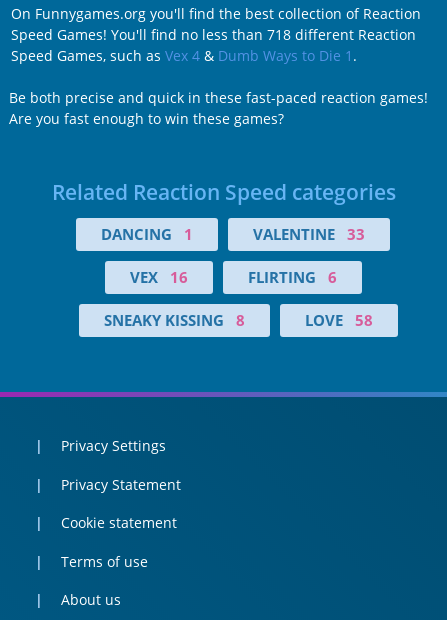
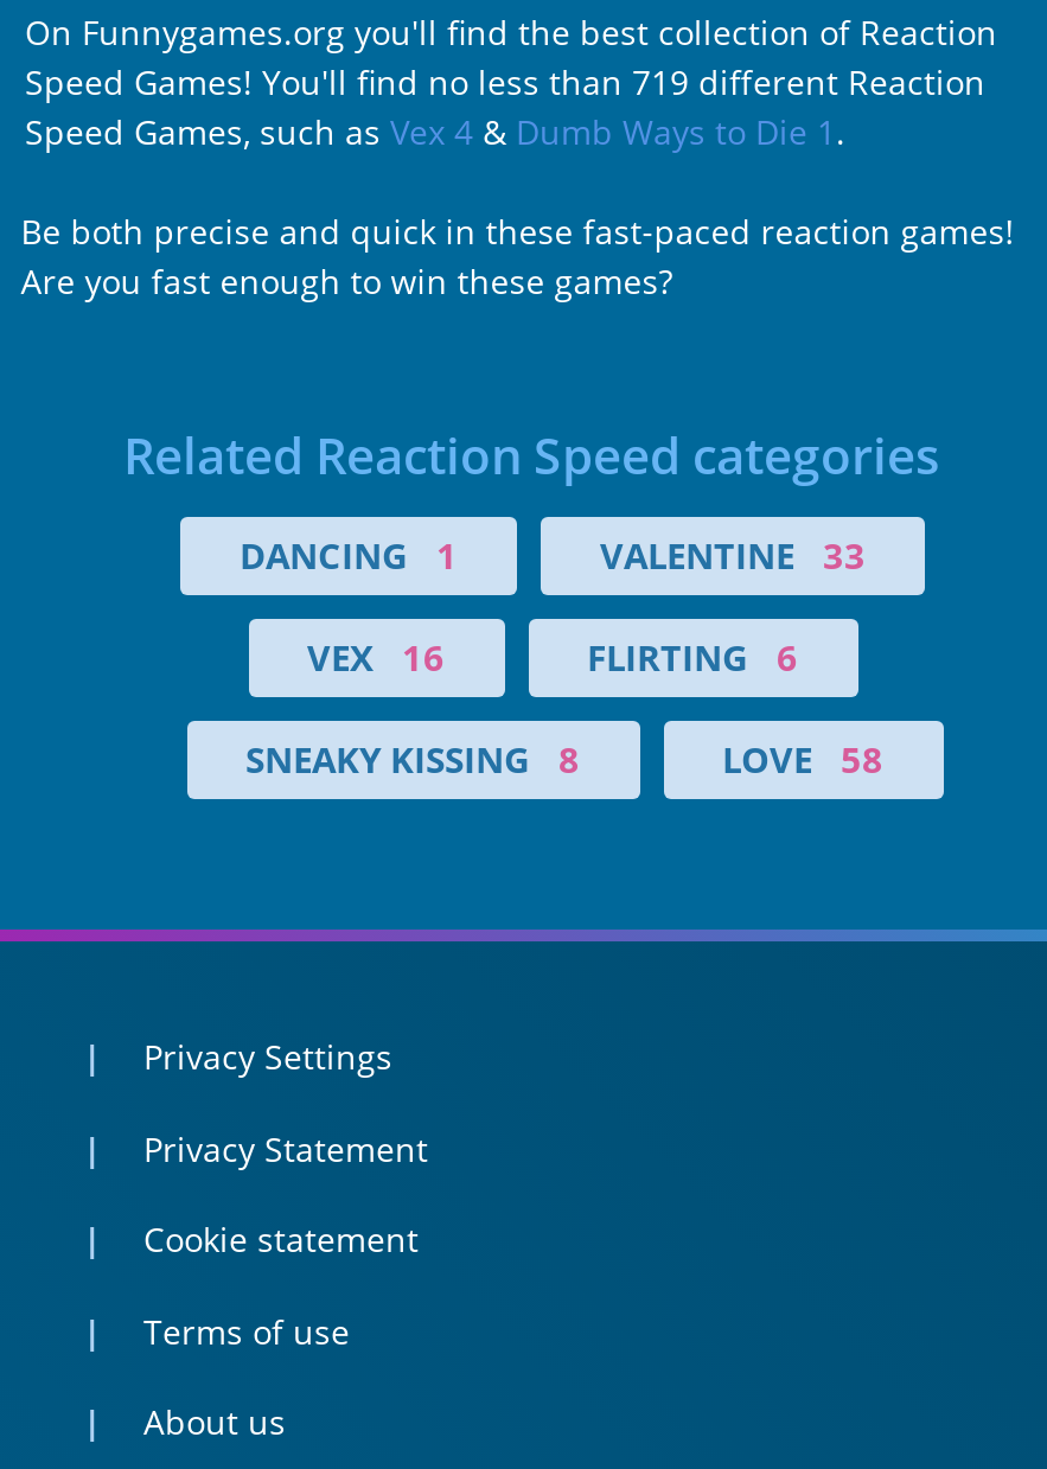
- Speed Games! You'll find no less than 718 different Reaction
+ Speed Games! You'll find no less than 719 different Reaction
